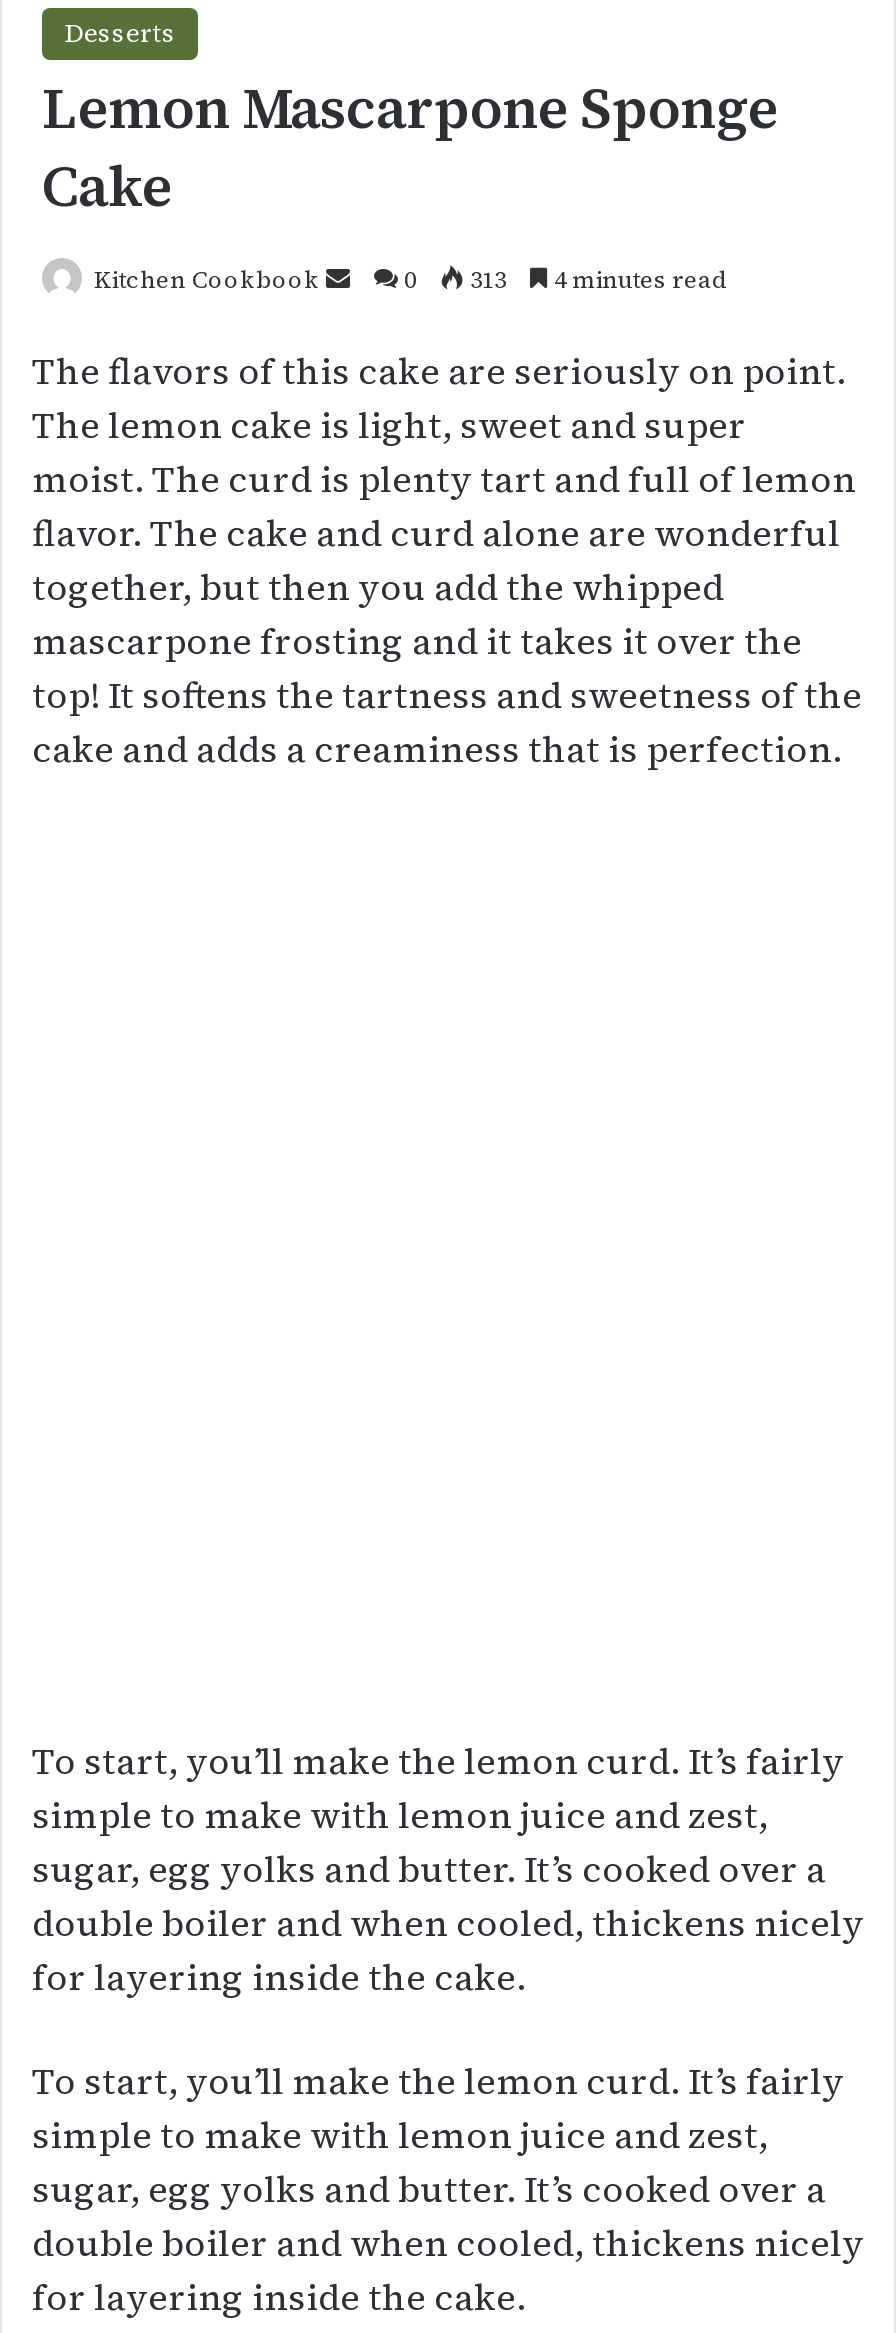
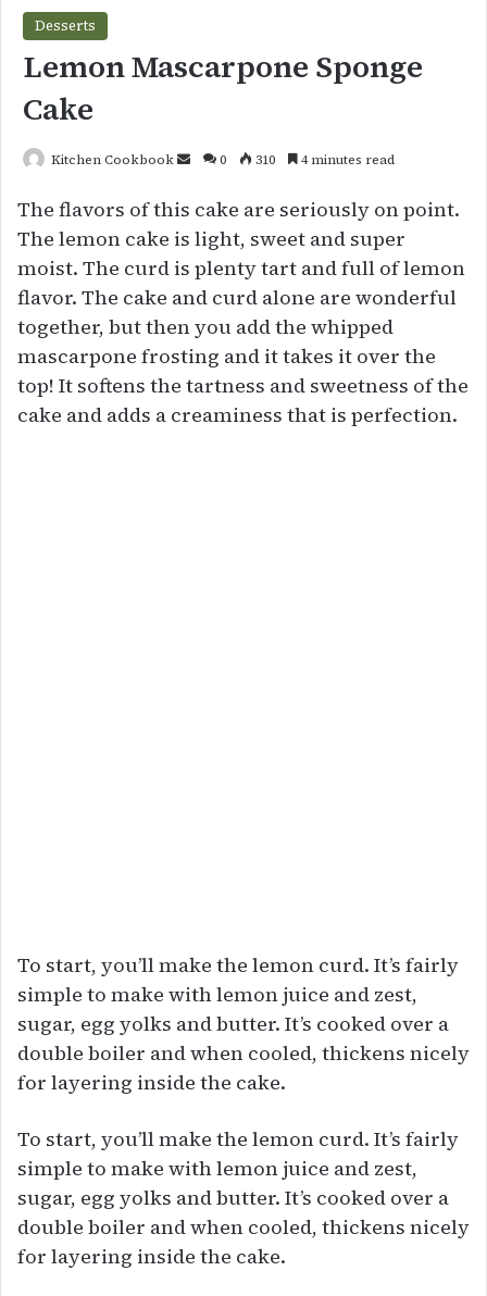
- 313
+ 310
